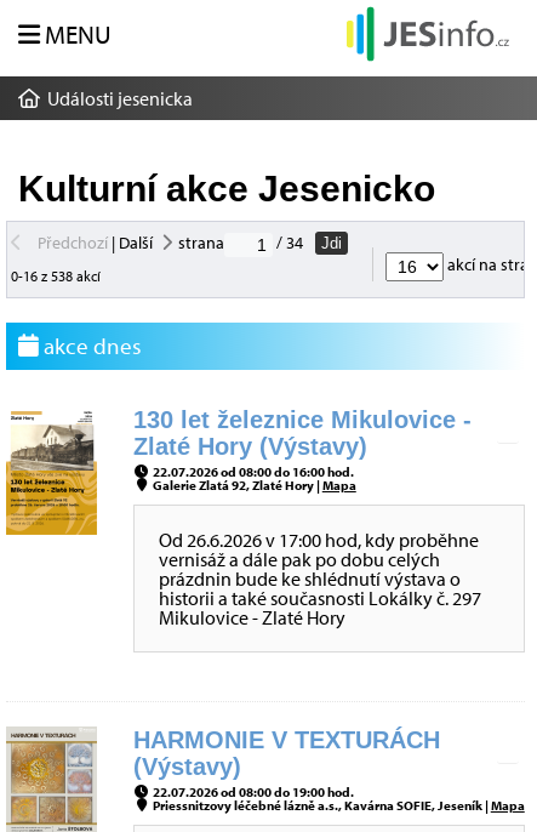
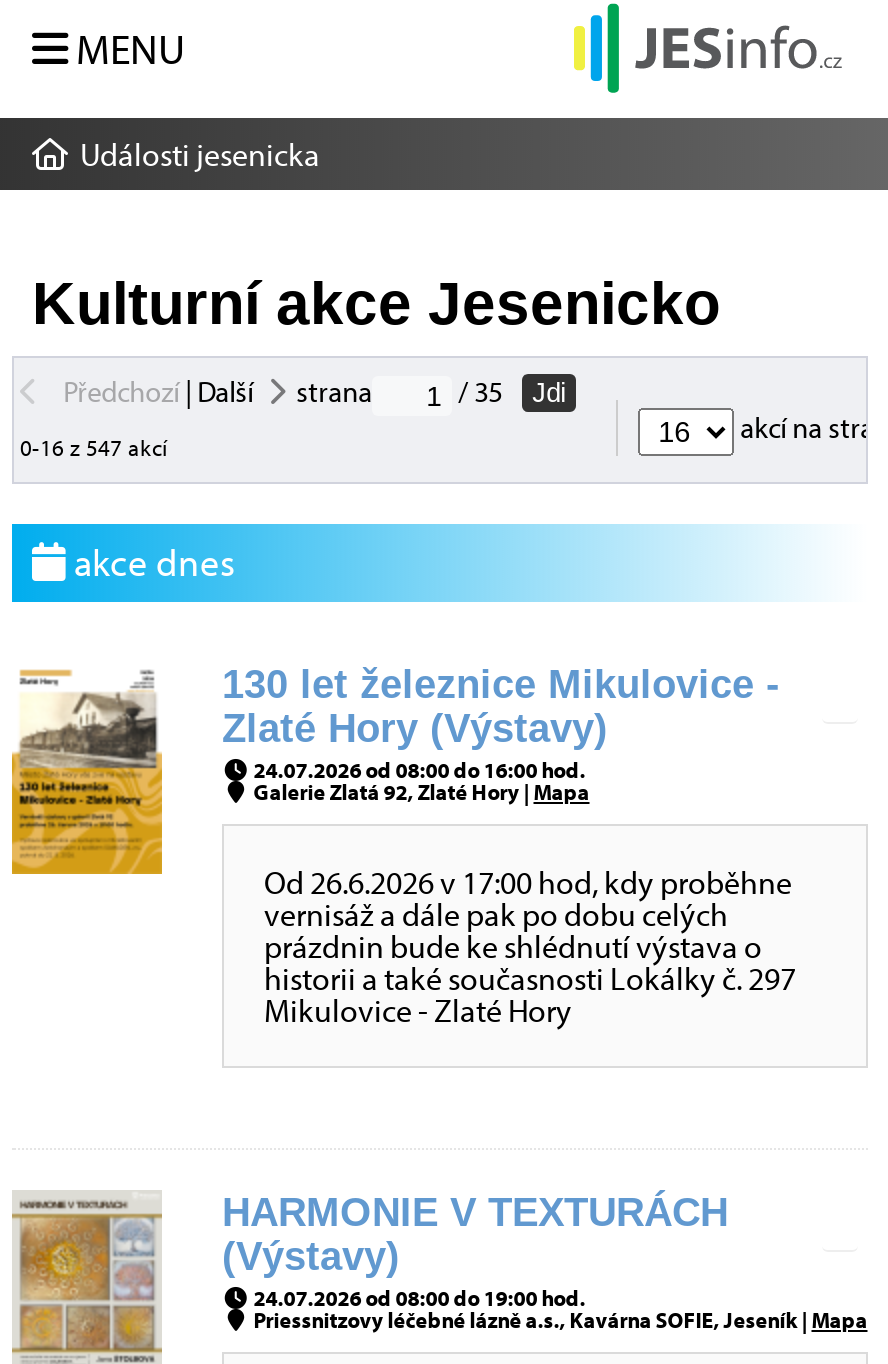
- / 34 Jdi
+ / 35 Jdi

- 0-16 z 538 akcí
+ 0-16 z 547 akcí

- 22.07.2026 od 08:00 do 16:00 hod.
+ 24.07.2026 od 08:00 do 16:00 hod.

- 22.07.2026 od 08:00 do 19:00 hod.
+ 24.07.2026 od 08:00 do 19:00 hod.
